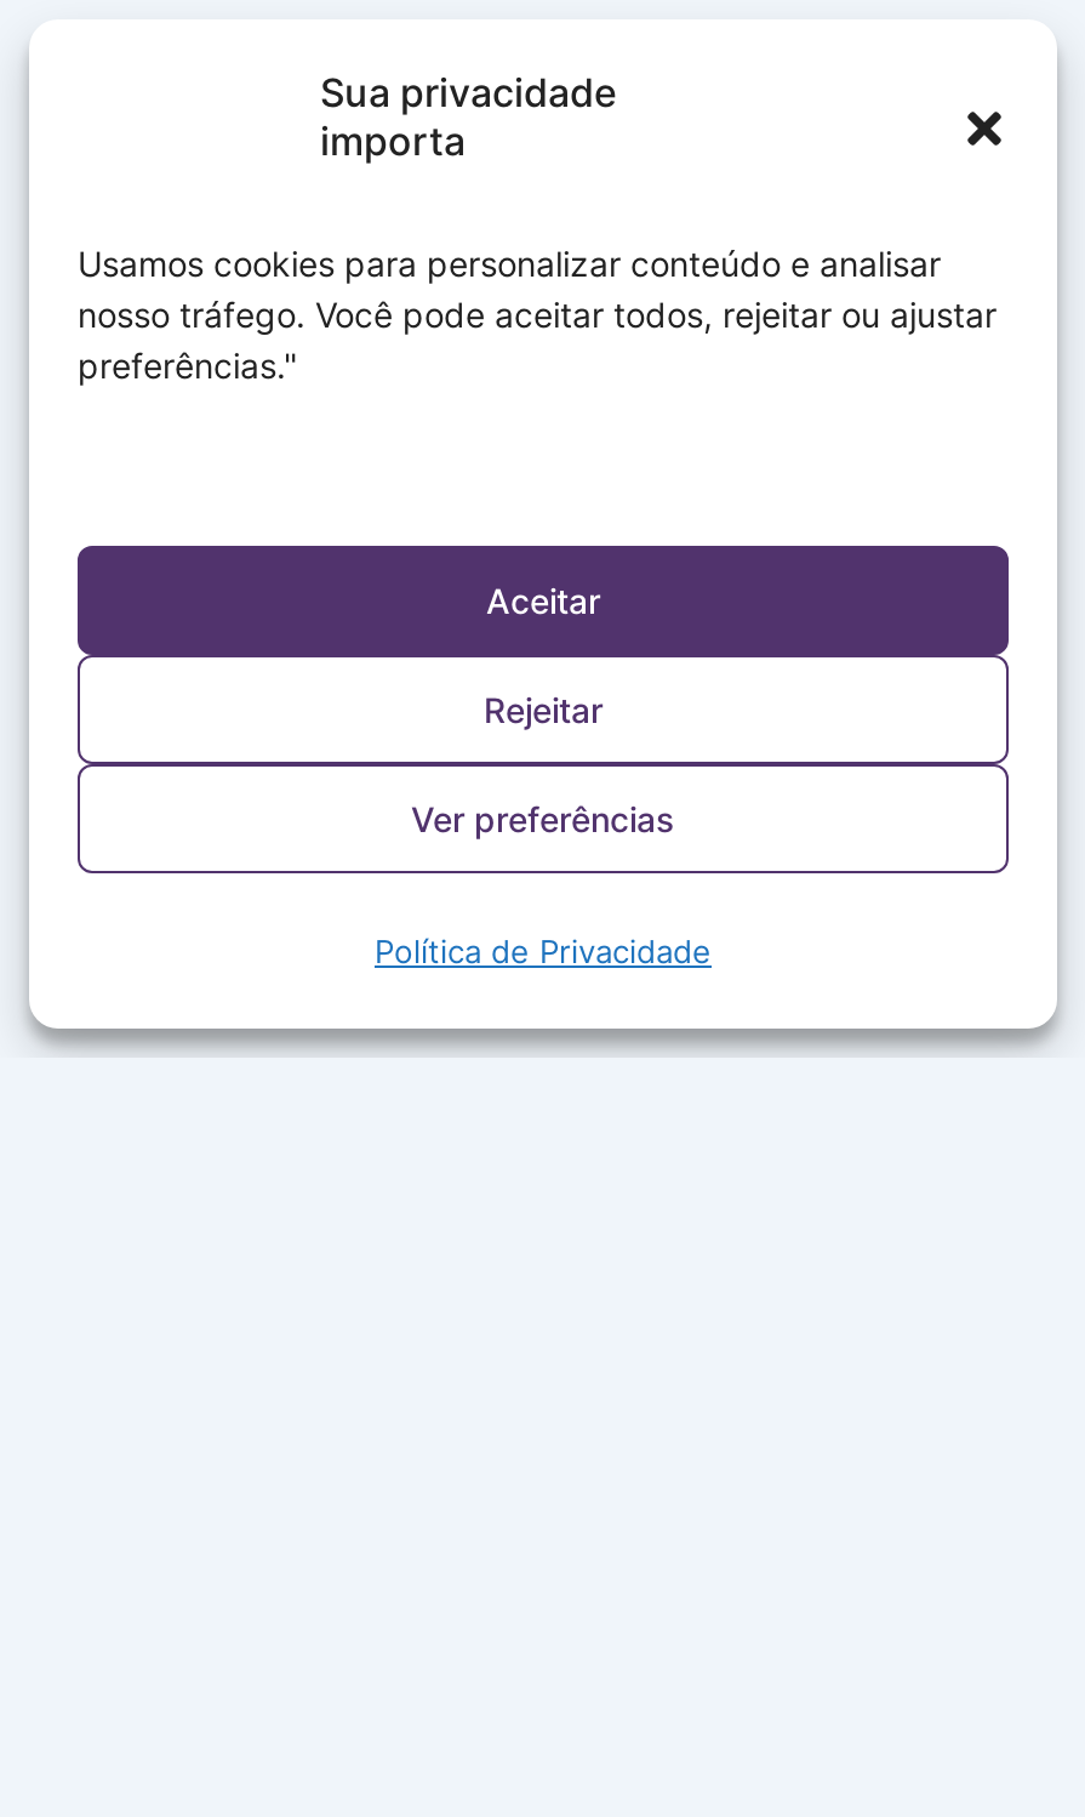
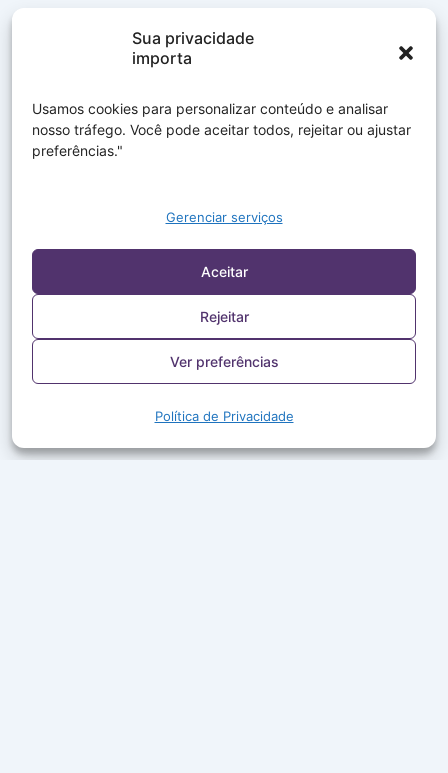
+ Gerenciar serviços
